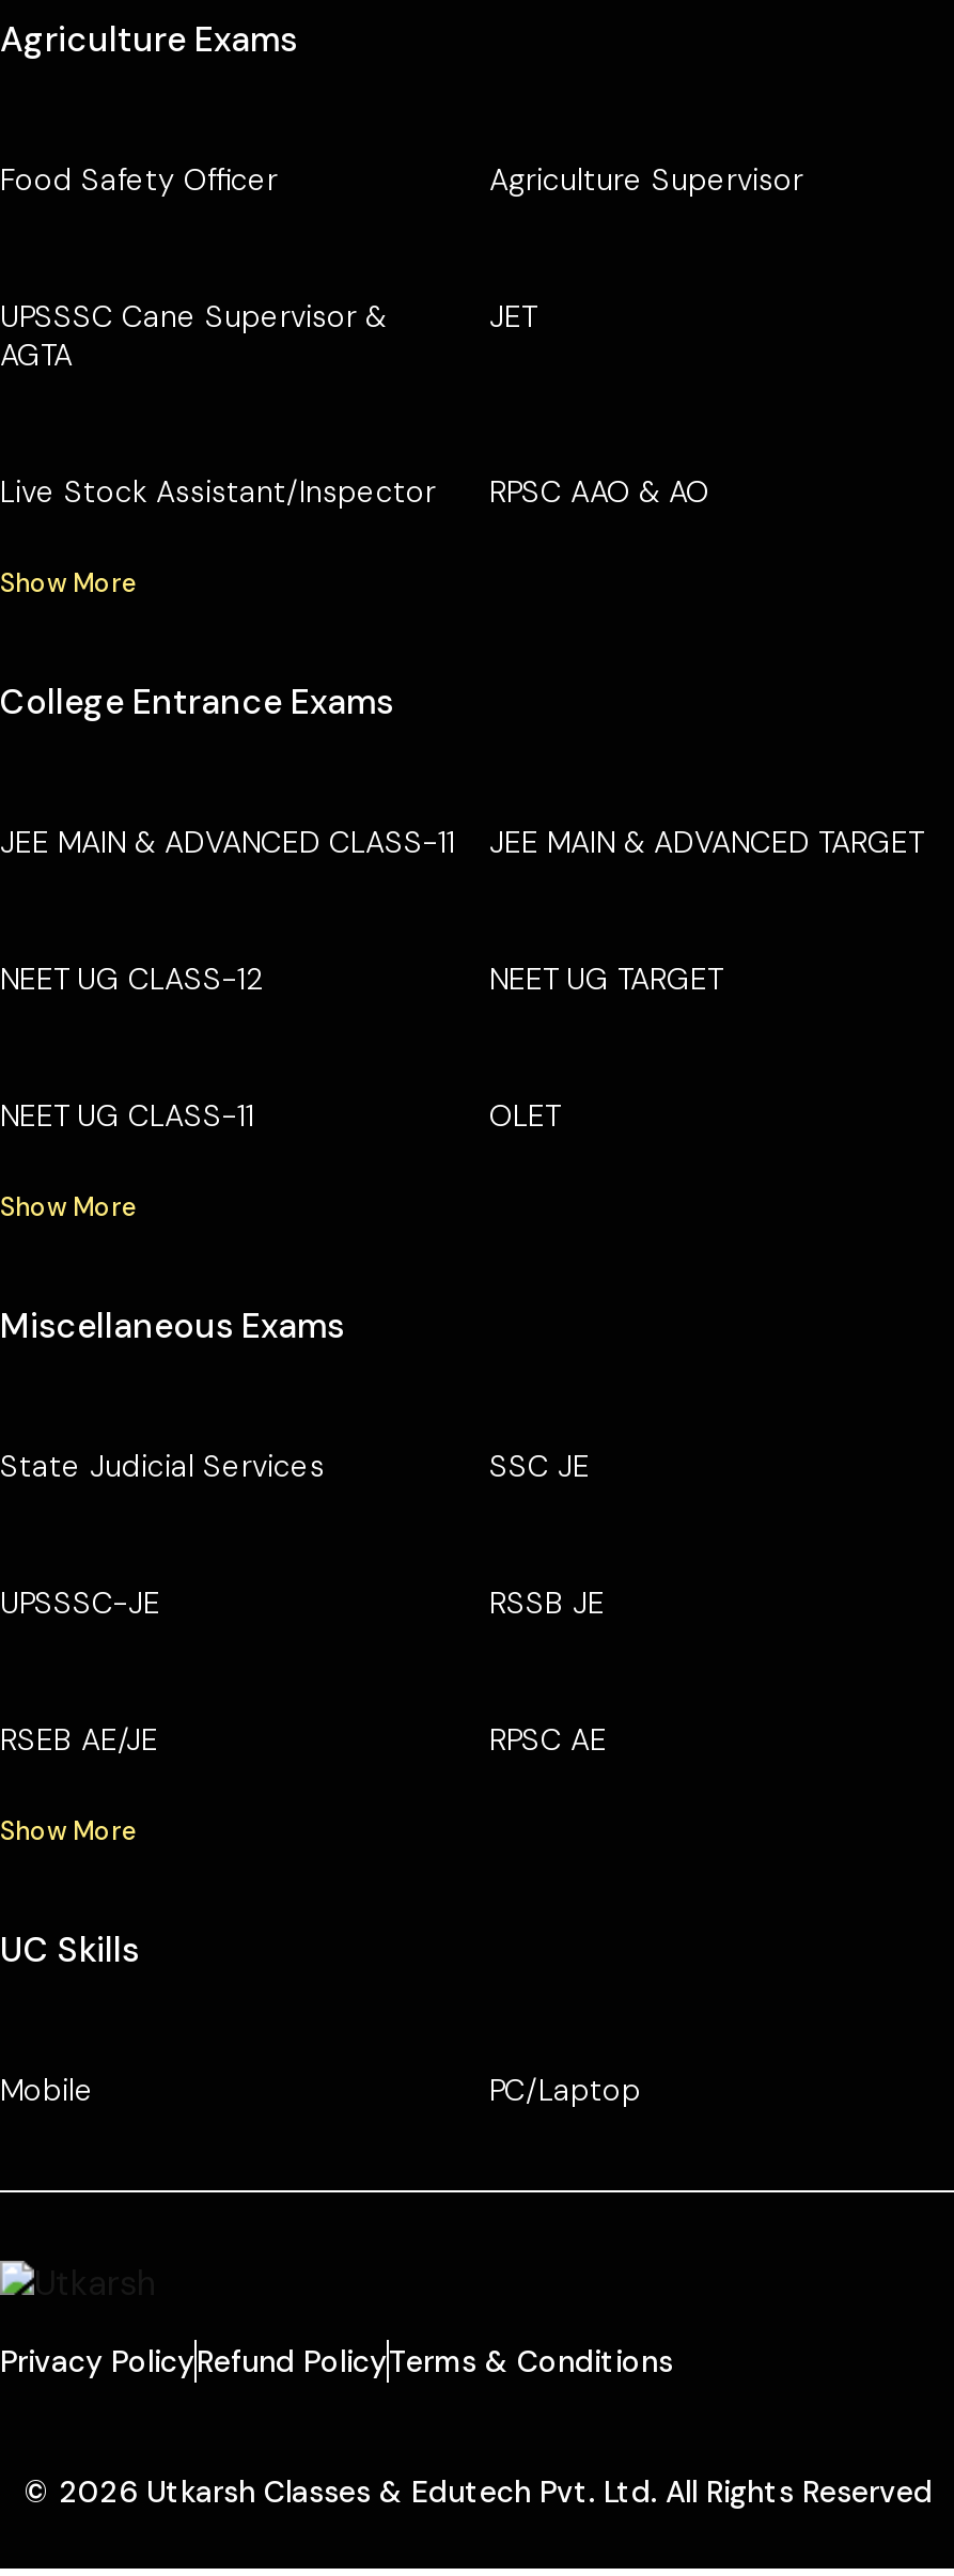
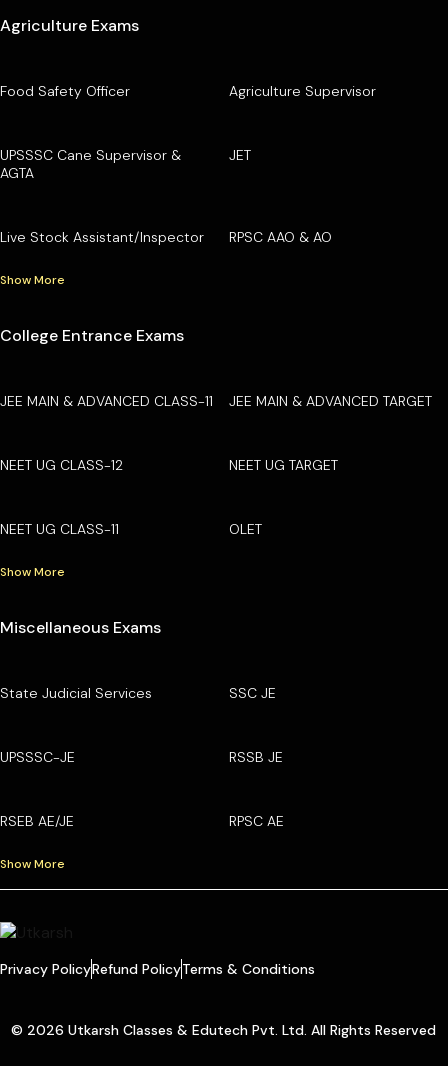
- UC Skills
- Mobile
- PC/Laptop
